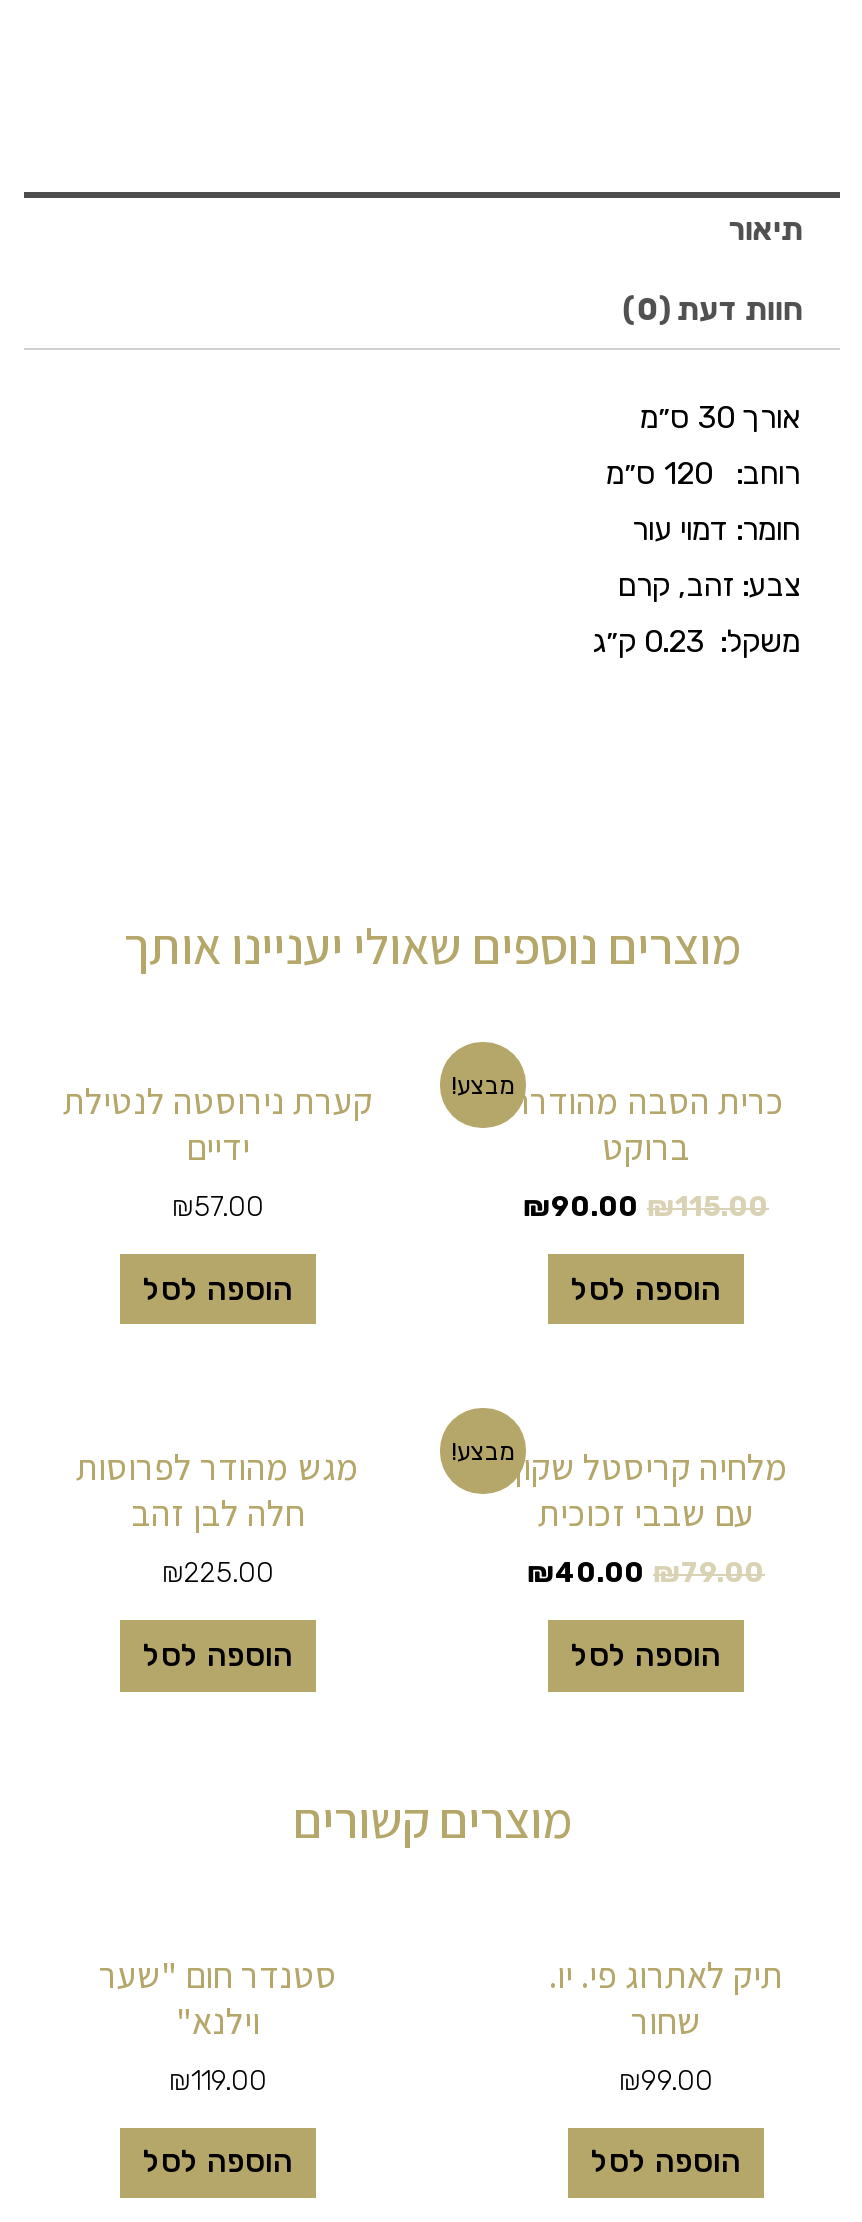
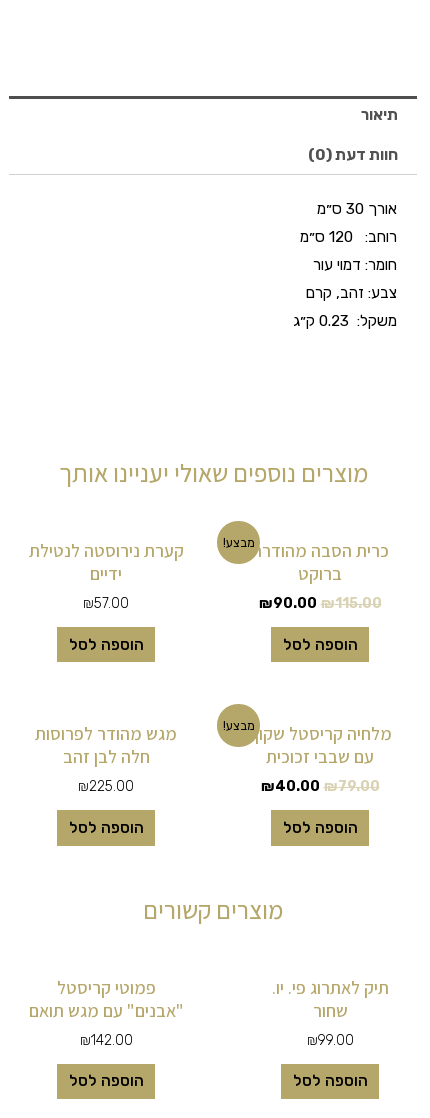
- סטנדר חום "שער
- וילנא"
- ₪119.00
+ פמוטי קריסטל
+ "אבנים" עם מגש תואם
+ ₪142.00
